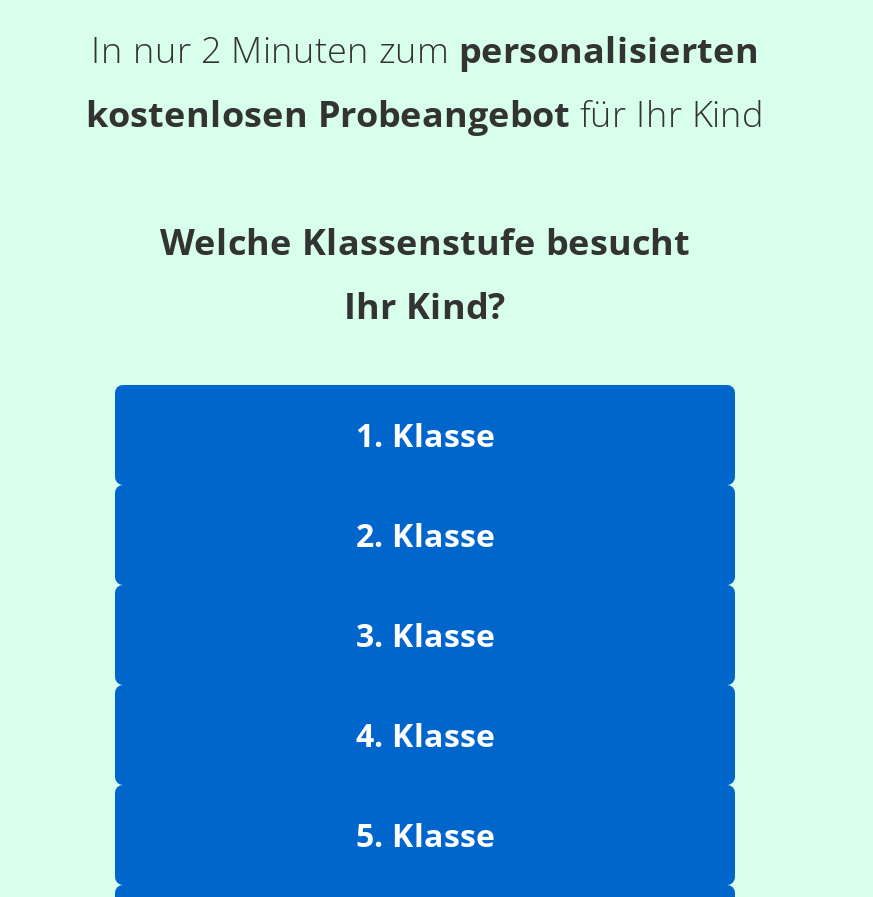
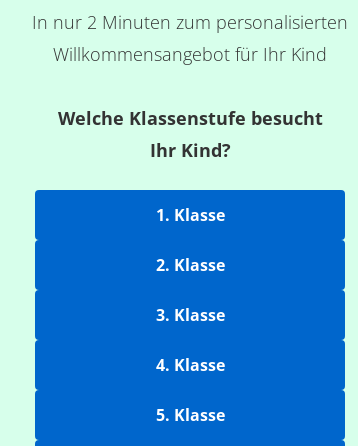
- kostenlosen Probeangebot für Ihr Kind
+ Willkommensangebot für Ihr Kind
